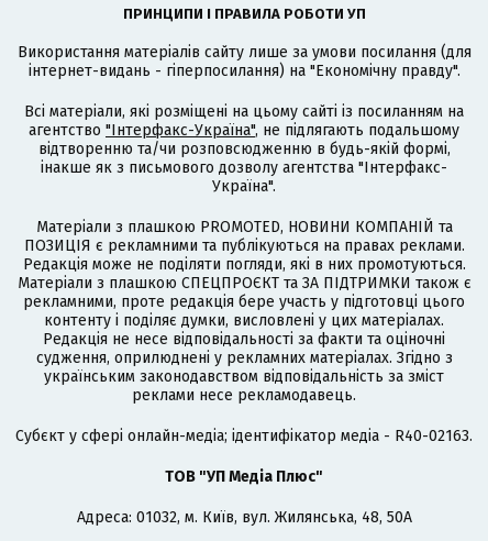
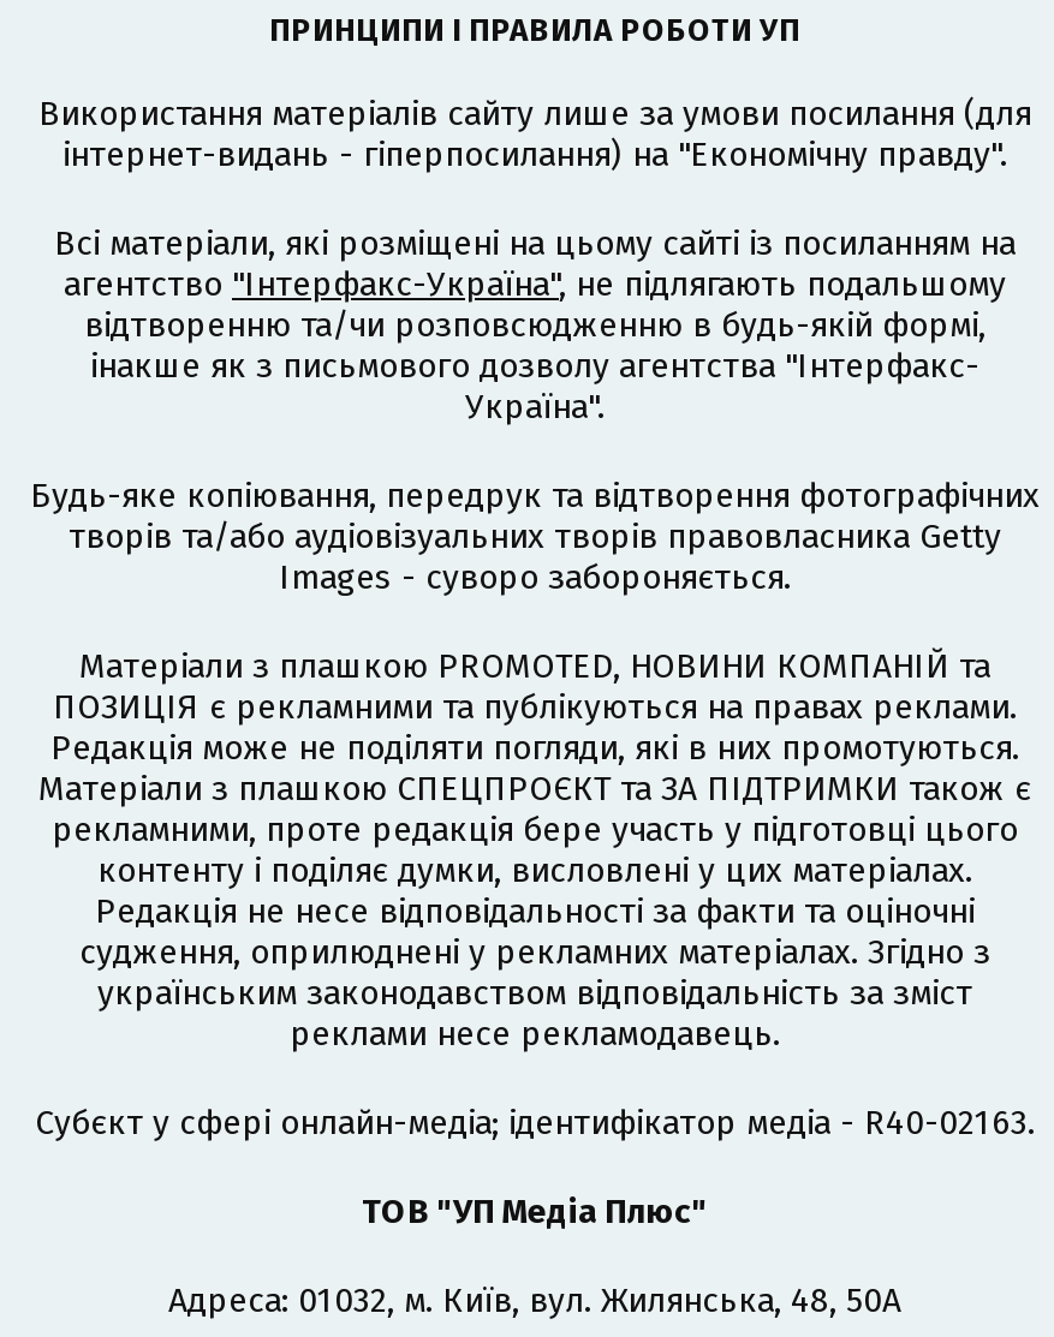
+ Будь-яке копіювання, передрук та відтворення фотографічних
+ творів та/або аудіовізуальних творів правовласника Getty
+ Images - суворо забороняється.
